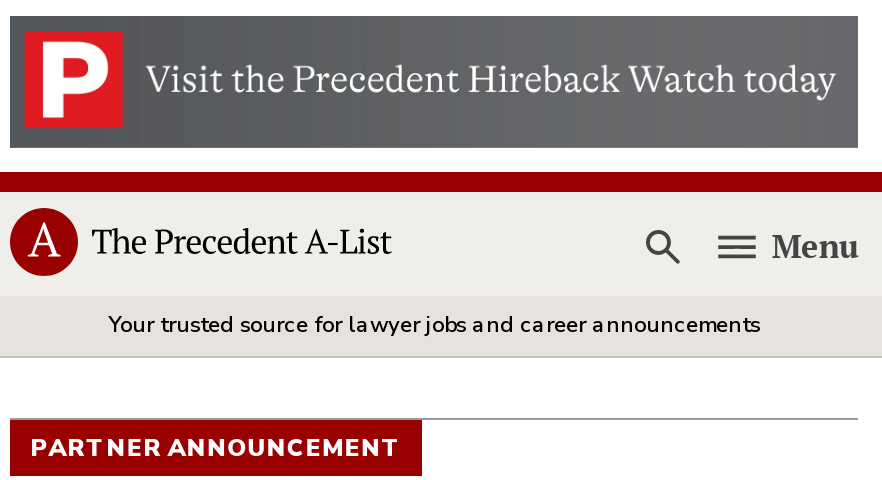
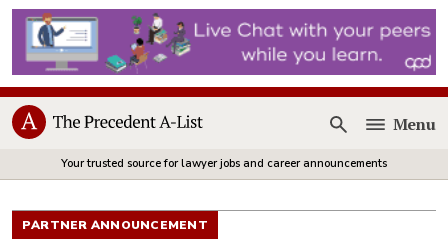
- [image]
+ [image]
